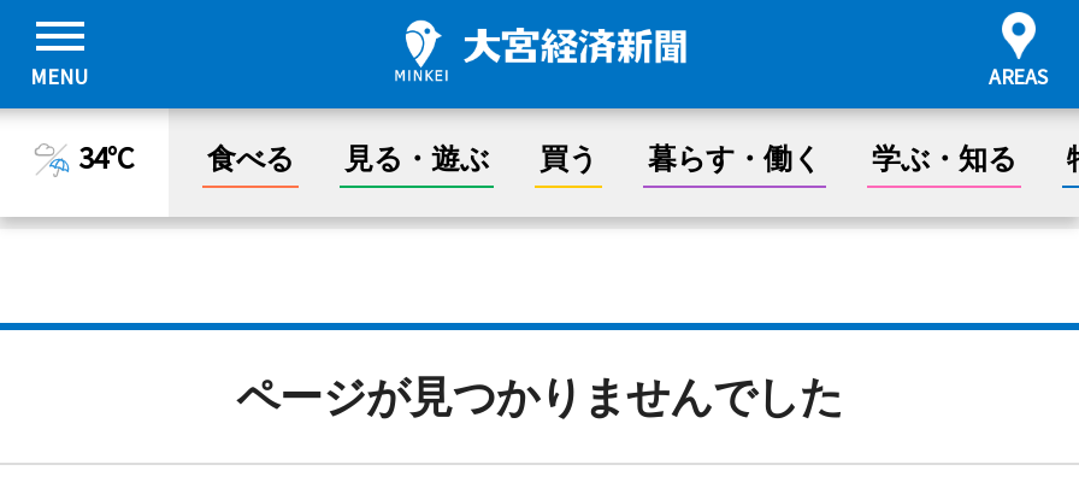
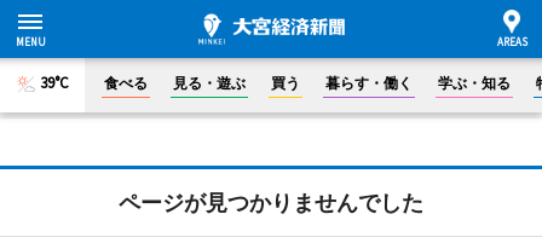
- 34°C
+ 39°C
